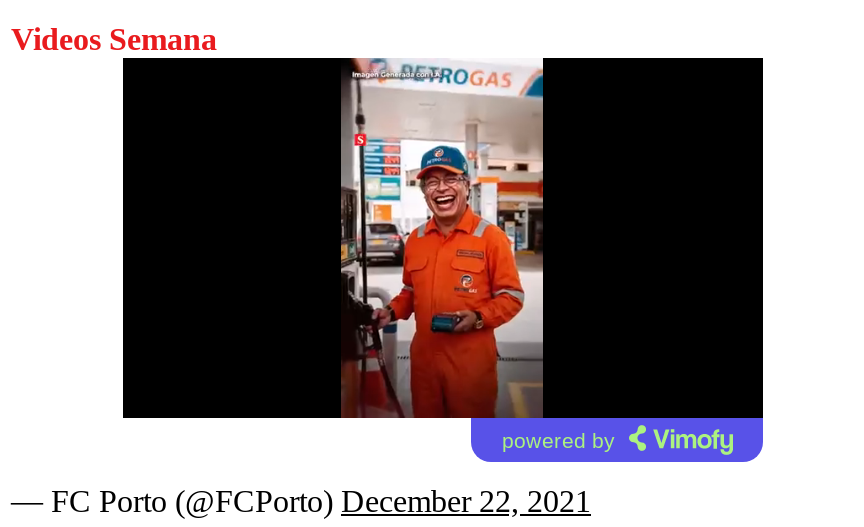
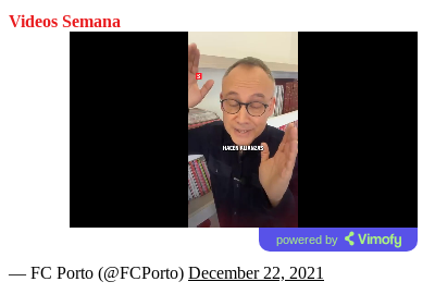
- [image]
+ [image]
